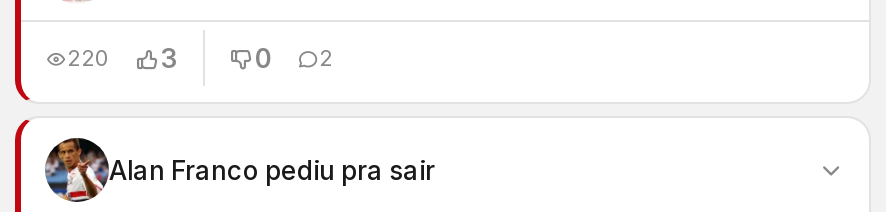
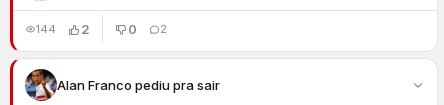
- 220
+ 144

- 3
+ 2
